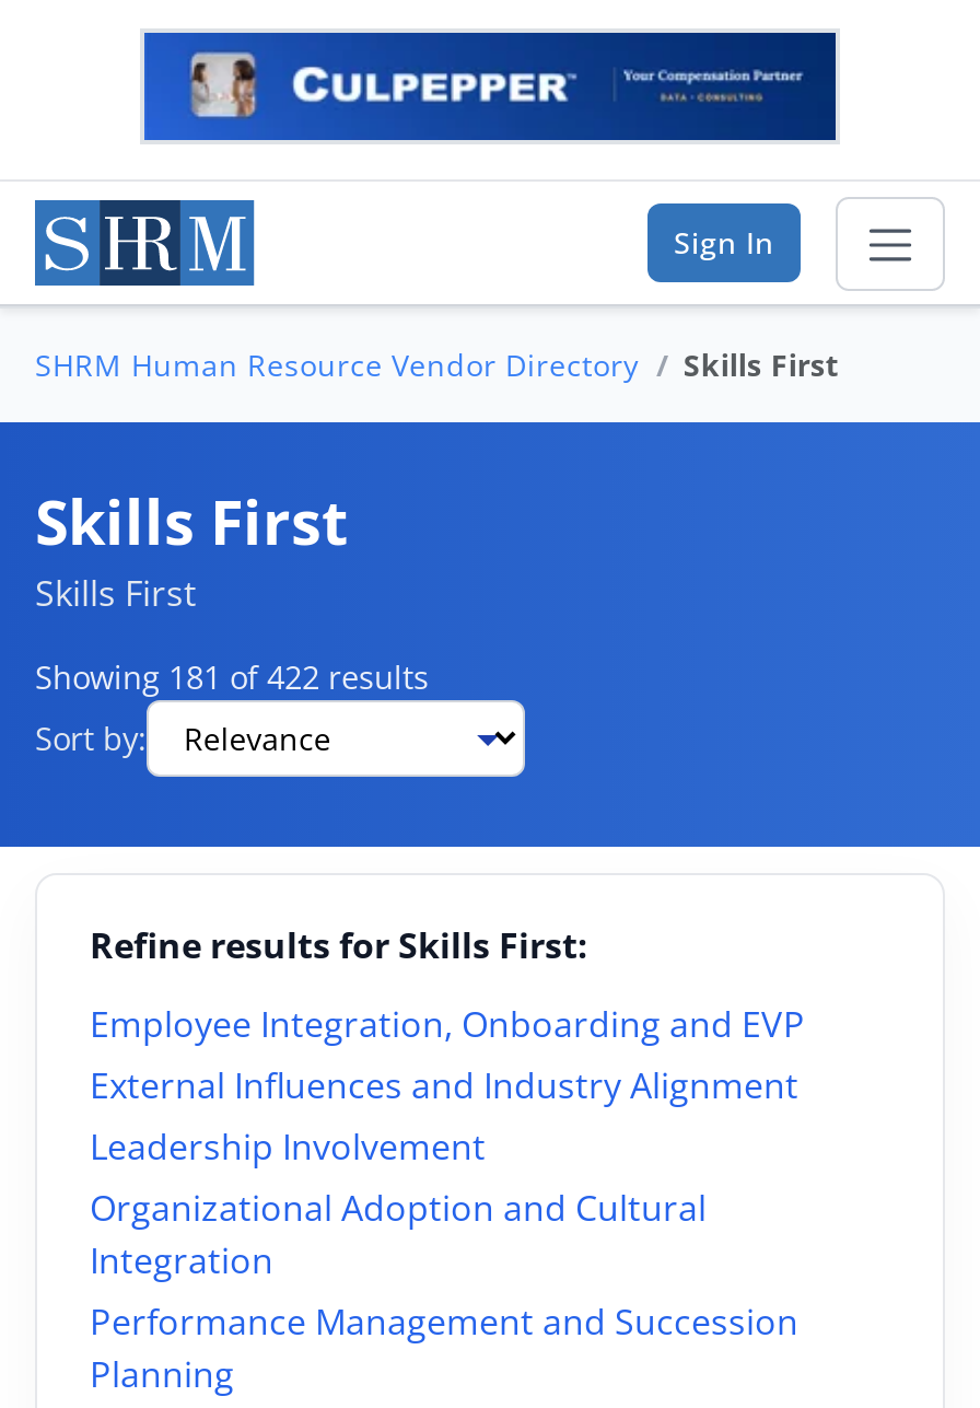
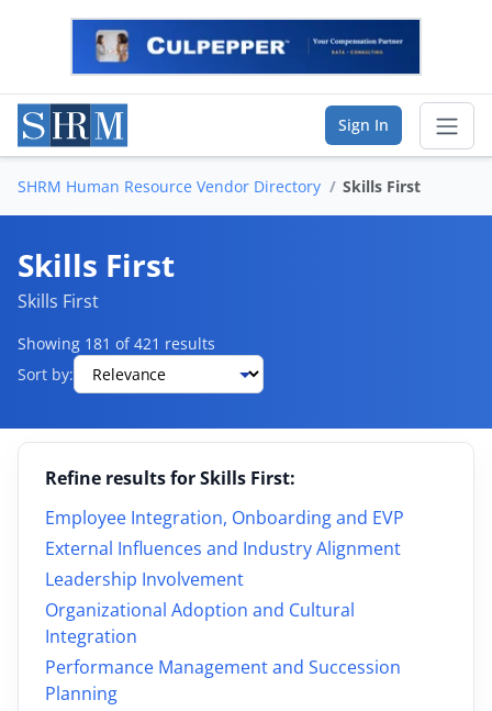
- Showing 181 of 422 results
+ Showing 181 of 421 results
